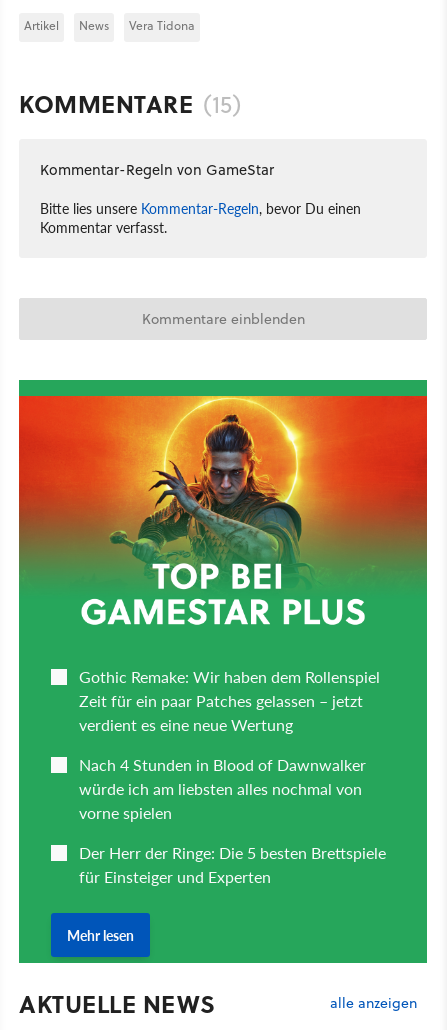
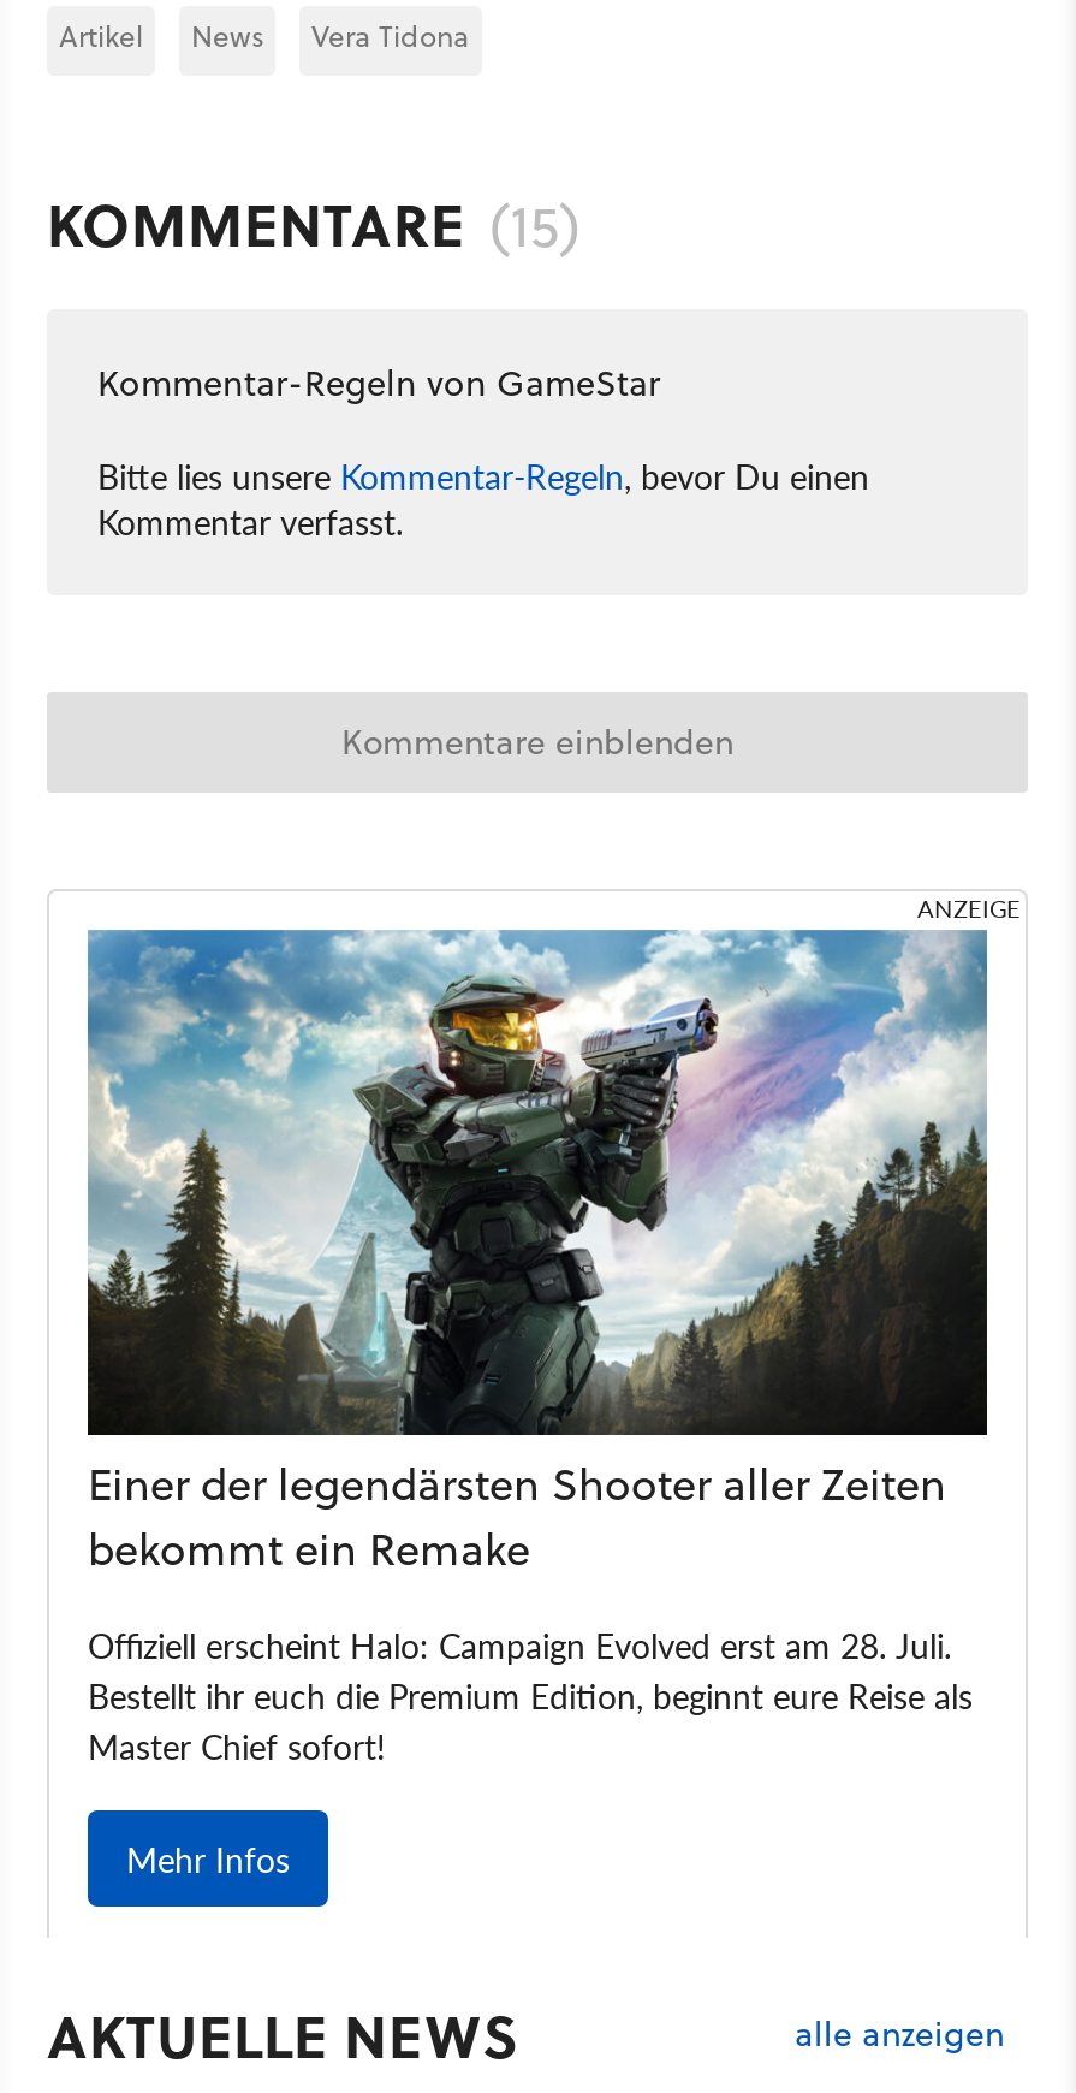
- [image]
+ [image]
